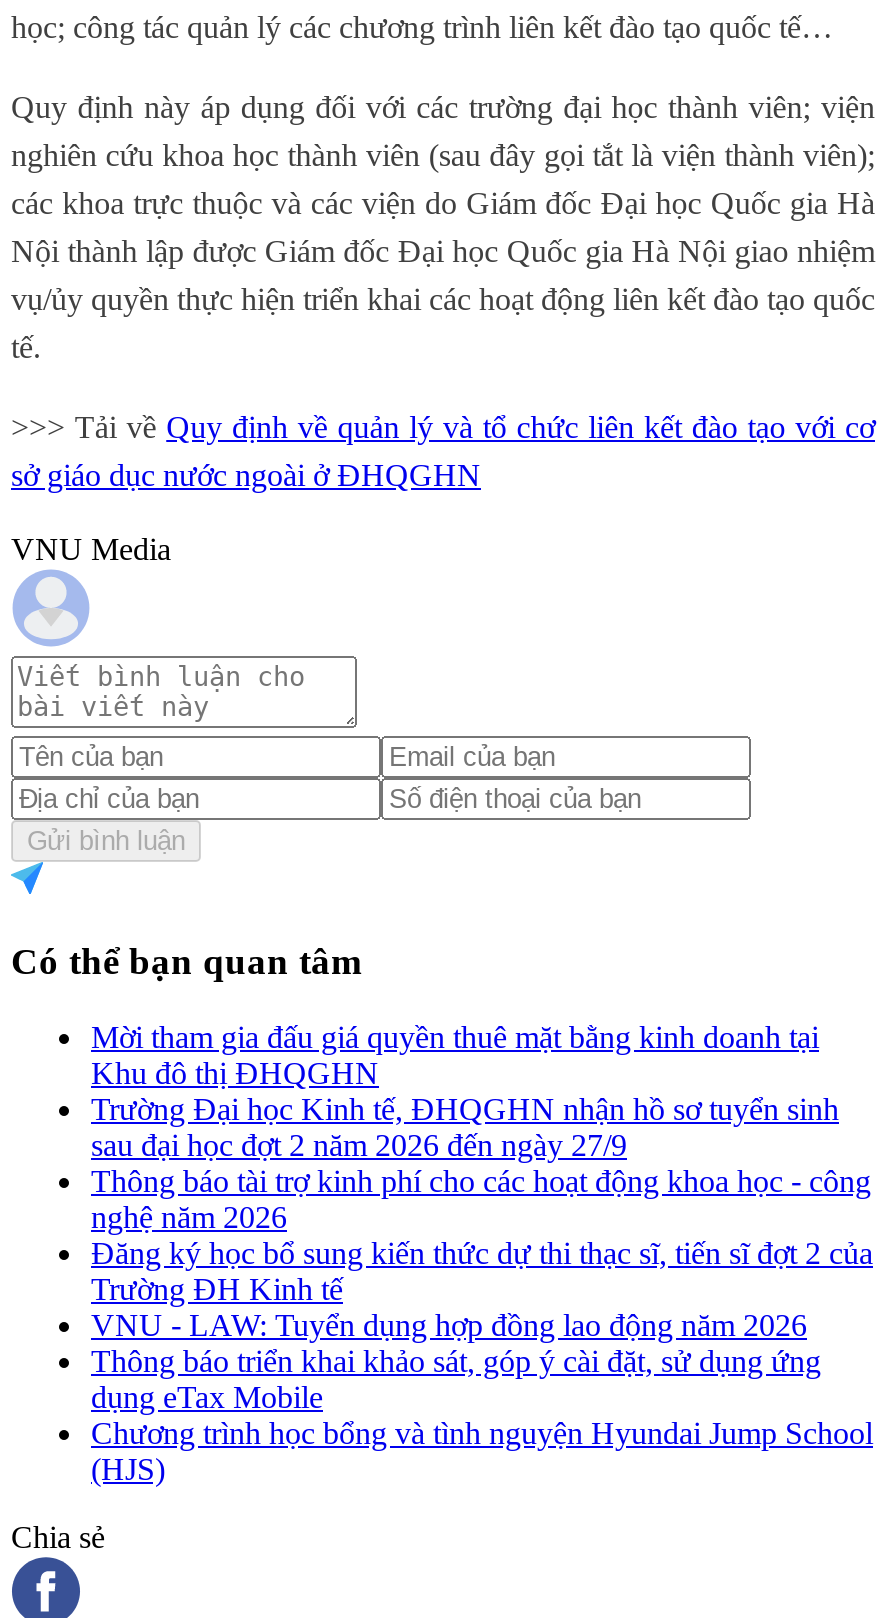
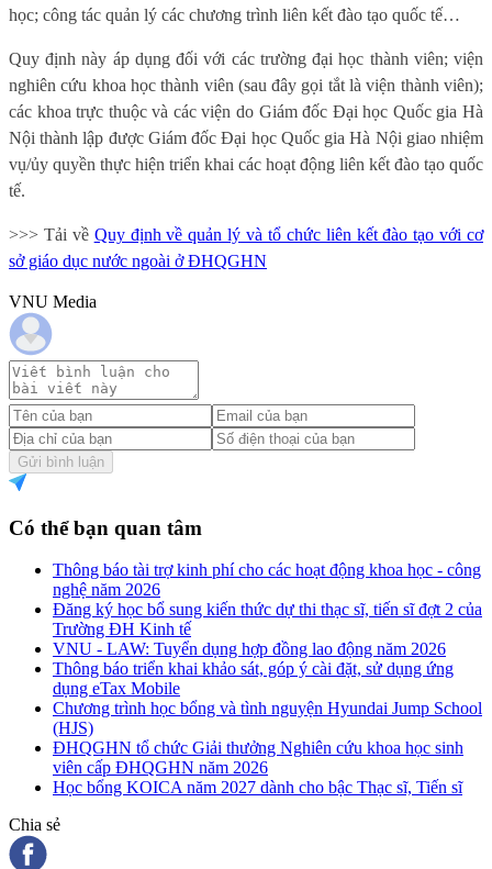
- Mời tham gia đấu giá quyền thuê mặt bằng kinh doanh tại
- Khu đô thị ĐHQGHN
- Trường Đại học Kinh tế, ĐHQGHN nhận hồ sơ tuyển sinh
- sau đại học đợt 2 năm 2026 đến ngày 27/9

moved up: Thông báo tài trợ kinh phí cho các hoạt động khoa học - công | nghệ năm 2026 | Đăng ký học bổ sung kiến thức dự thi thạc sĩ, tiến sĩ đợt 2 của | ... | Chương trình học bổng và tình nguyện Hyundai Jump School | (HJS)

+ ĐHQGHN tổ chức Giải thưởng Nghiên cứu khoa học sinh
+ viên cấp ĐHQGHN năm 2026
+ Học bổng KOICA năm 2027 dành cho bậc Thạc sĩ, Tiến sĩ
